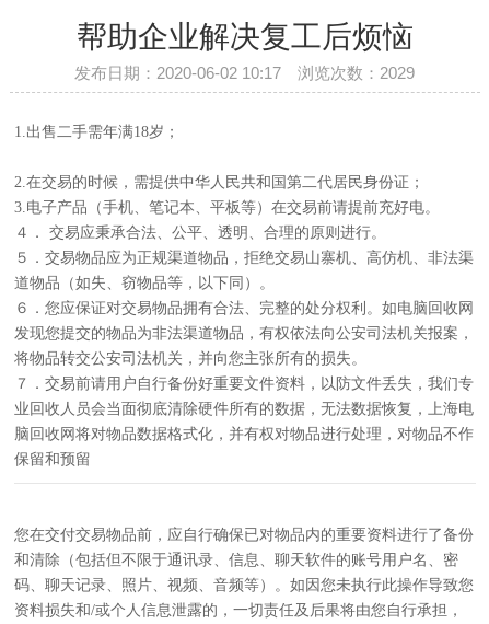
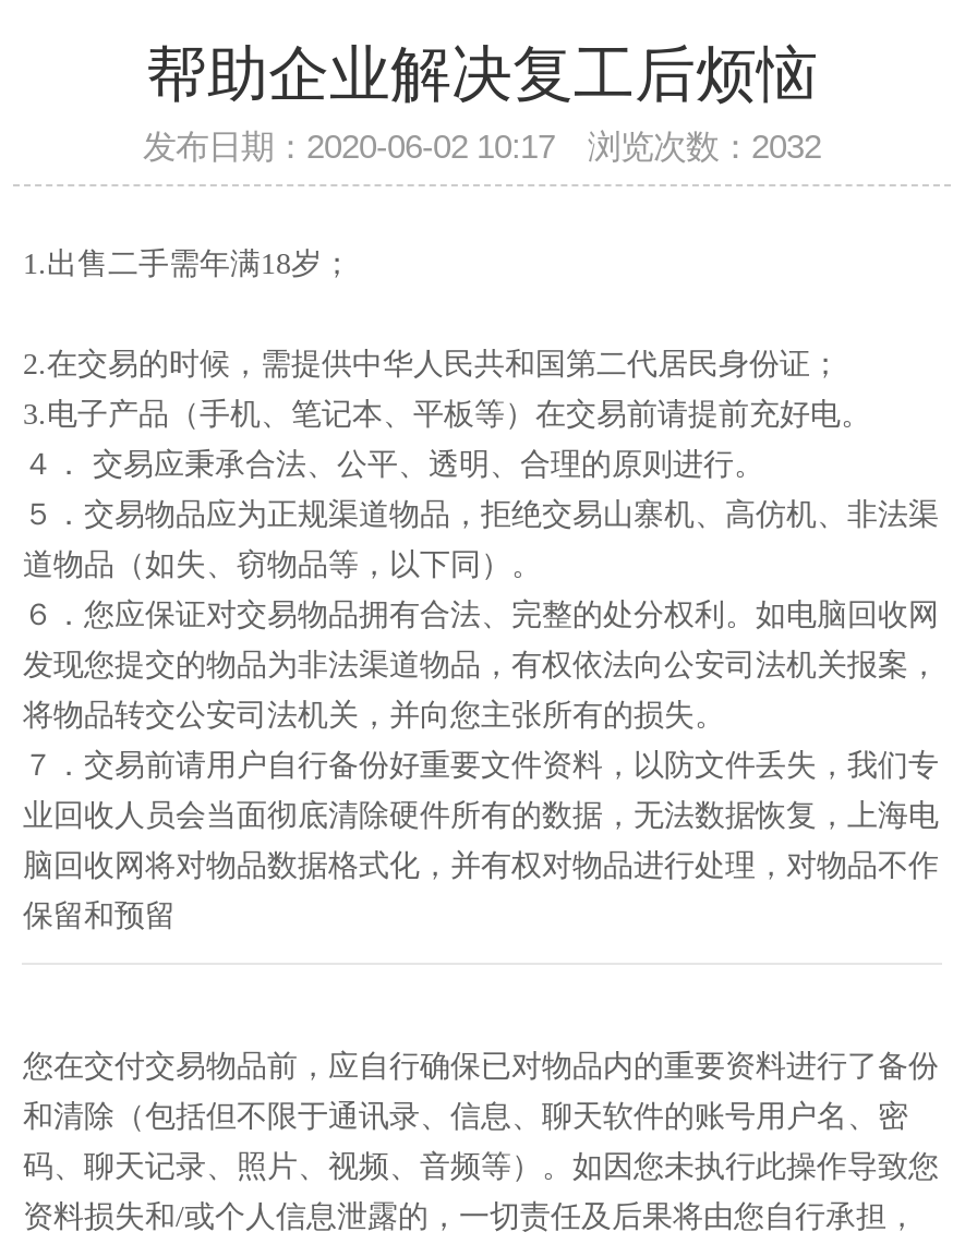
- 发布日期：2020-06-02 10:17 浏览次数：2029
+ 发布日期：2020-06-02 10:17 浏览次数：2032
